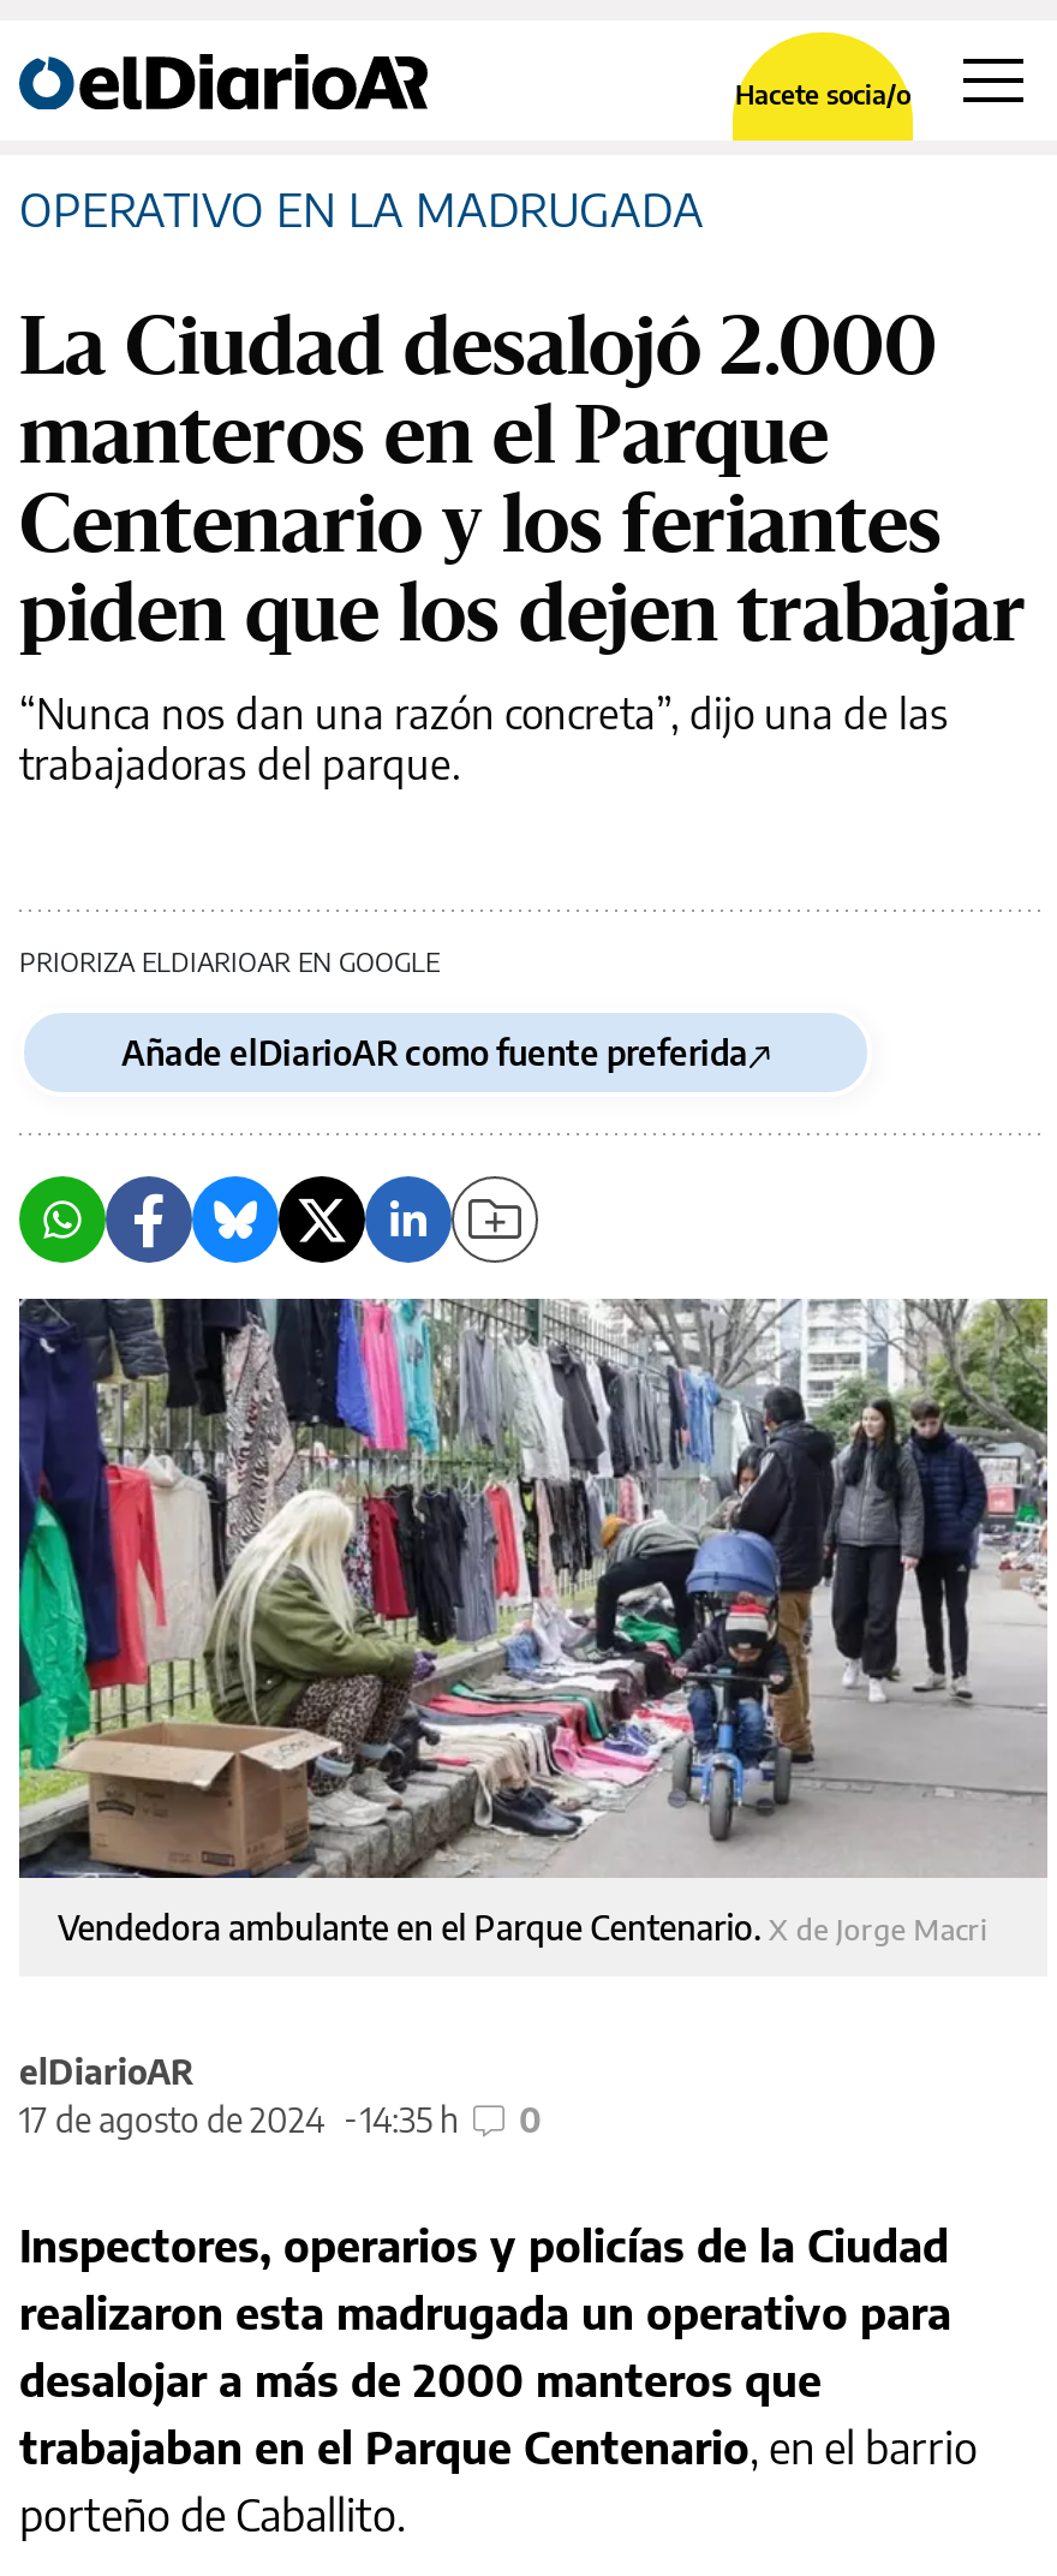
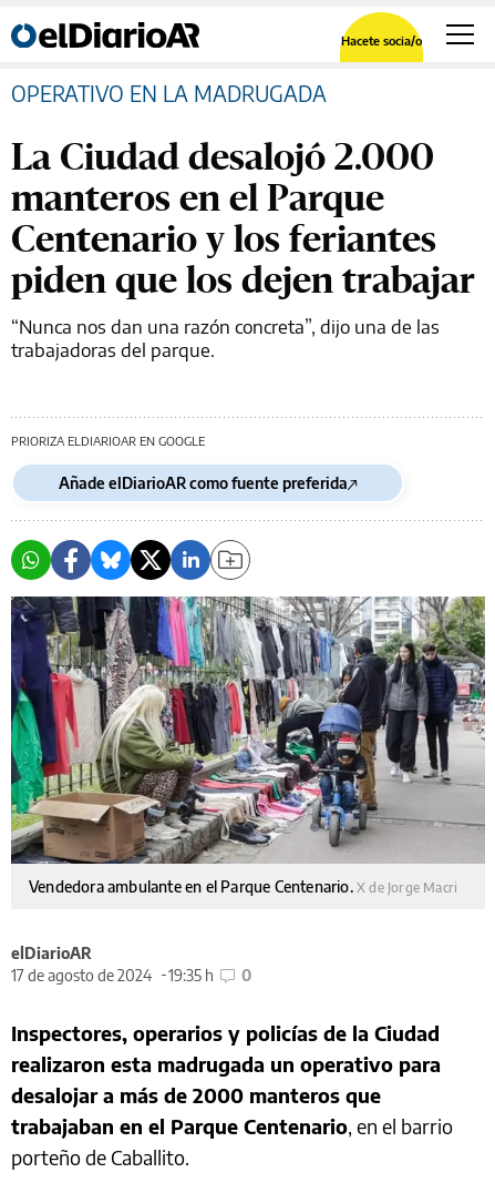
- 17 de agosto de 2024 14:35 h 0
+ 17 de agosto de 2024 19:35 h 0
